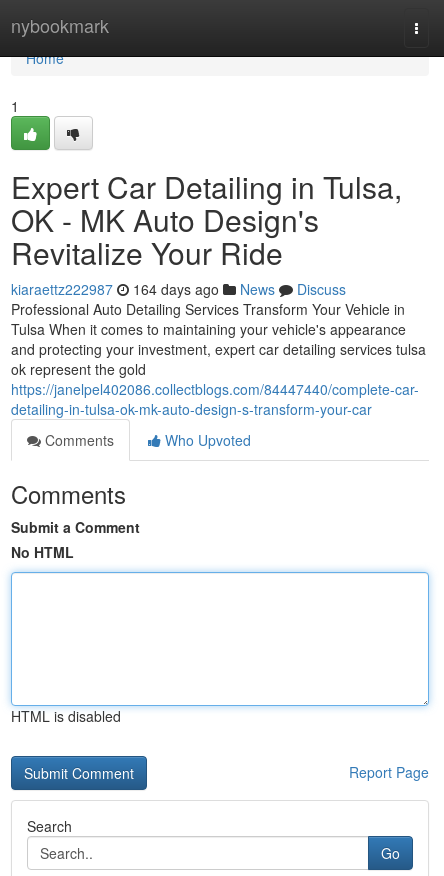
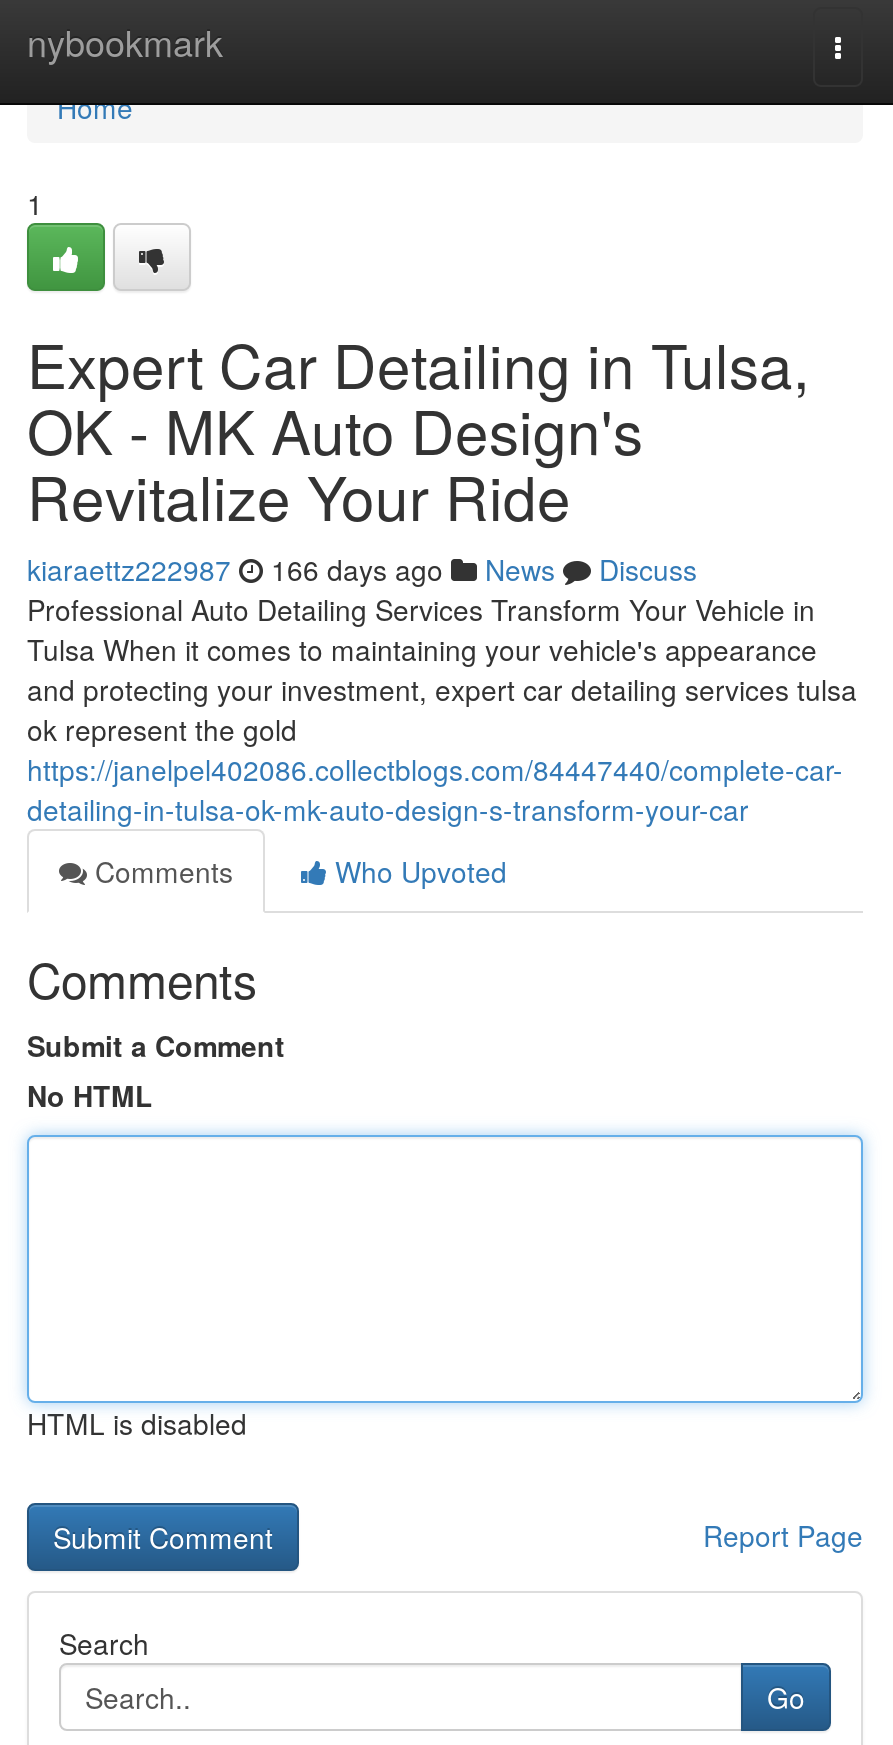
- kiaraettz222987 164 days ago News Discuss
+ kiaraettz222987 166 days ago News Discuss
